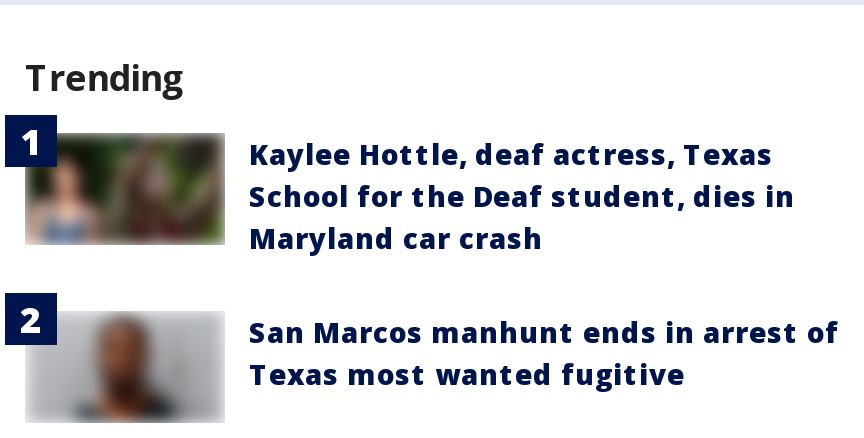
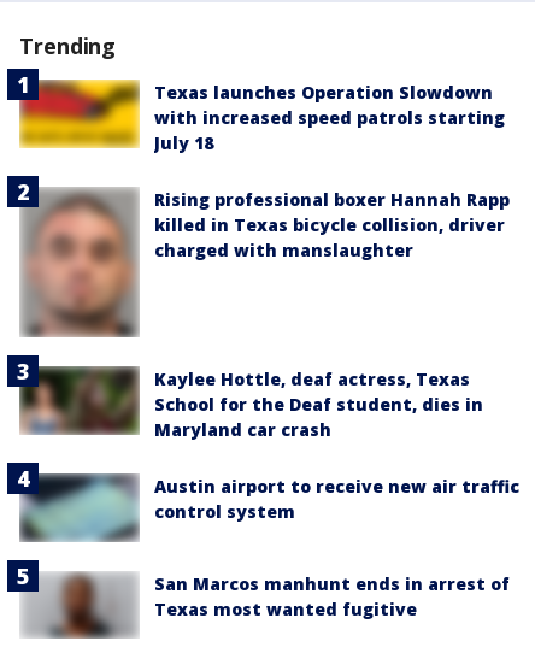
+ [image]

+ [image]
+ Texas launches Operation Slowdown
+ with increased speed patrols starting
+ July 18
+ Rising professional boxer Hannah Rapp
+ killed in Texas bicycle collision, driver
+ charged with manslaughter

+ [image]
+ Austin airport to receive new air traffic
+ control system
